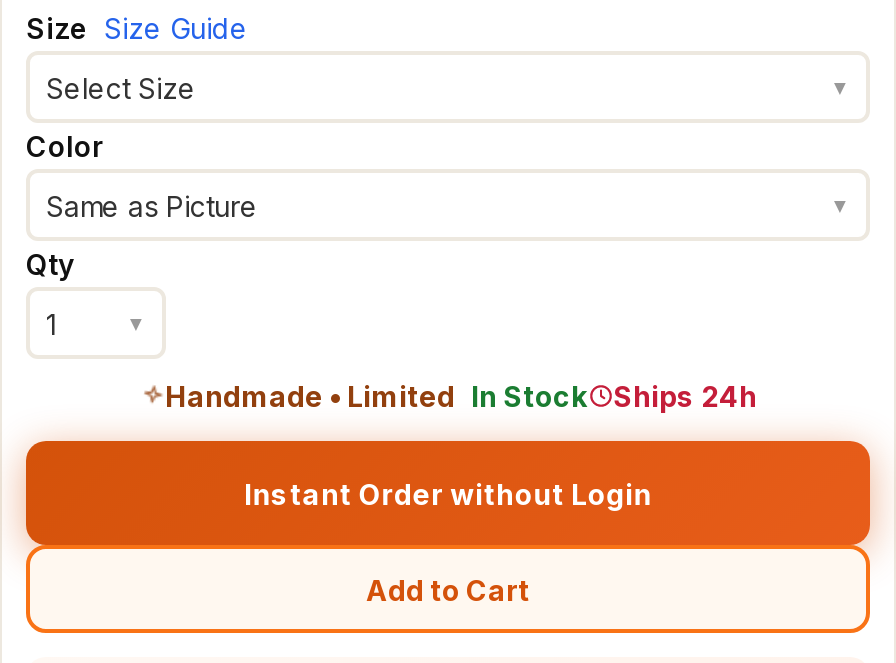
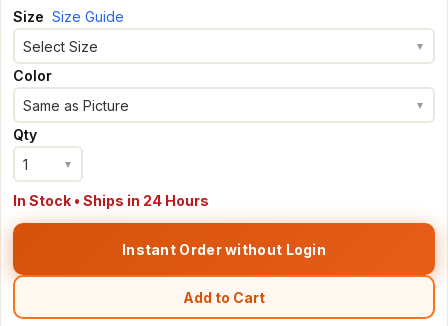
- Handmade • Limited In Stock
- Ships 24h
+ In Stock • Ships in 24 Hours
